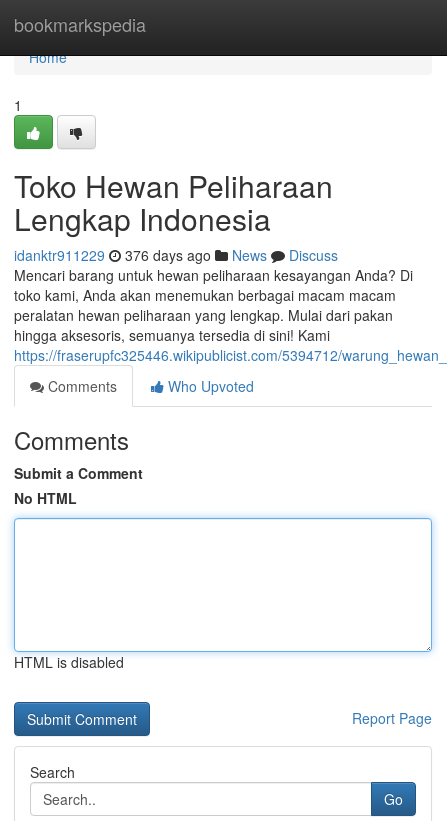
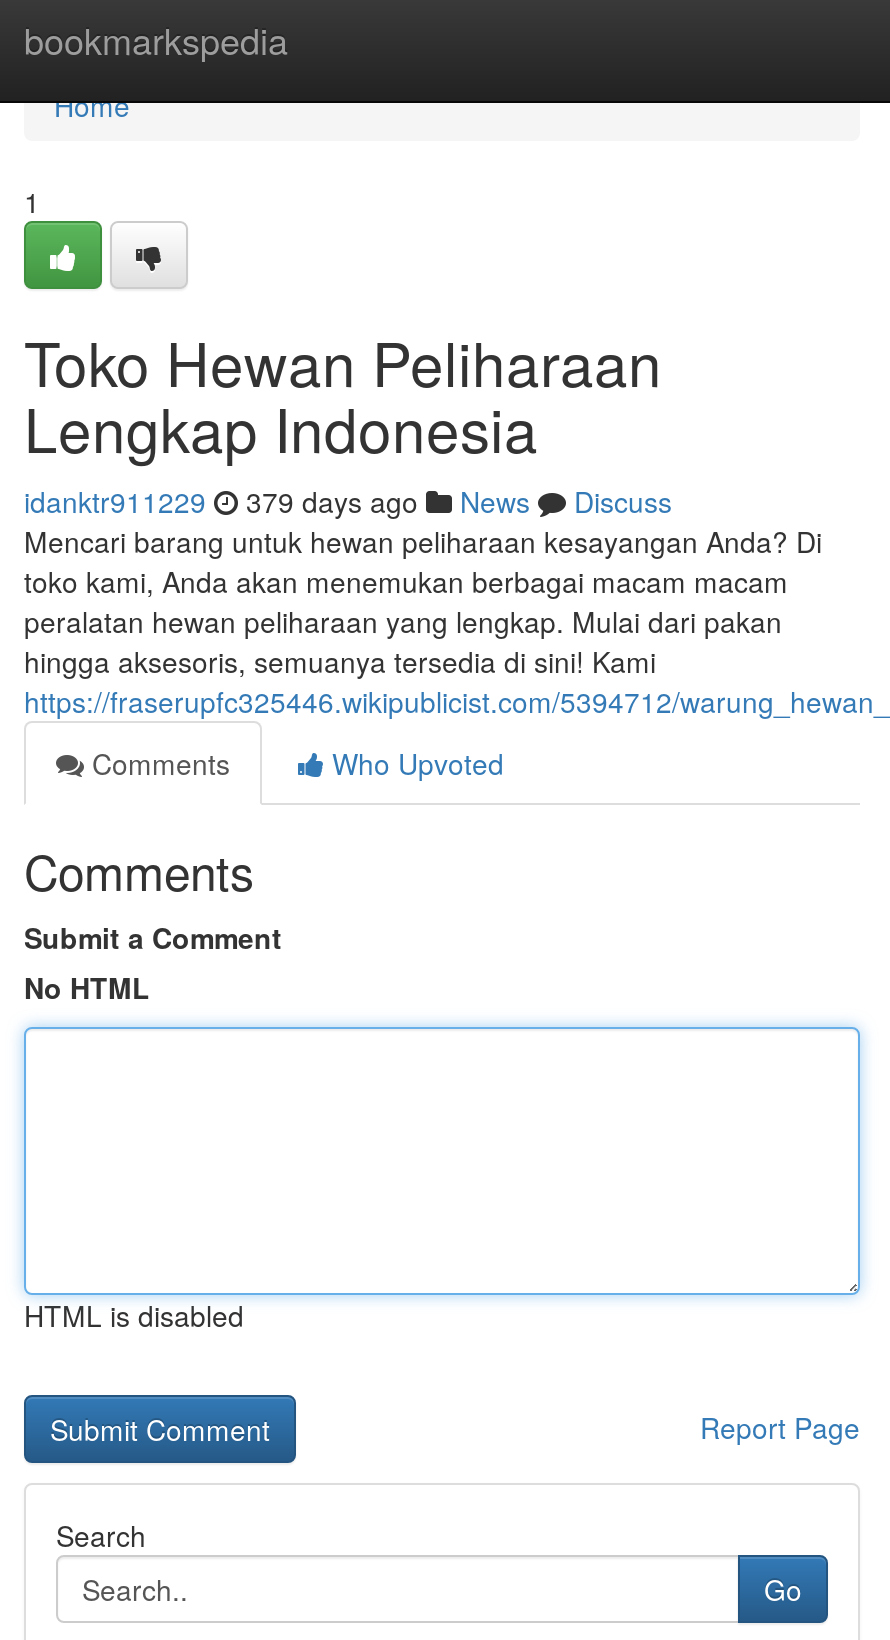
- idanktr911229 376 days ago News Discuss
+ idanktr911229 379 days ago News Discuss
